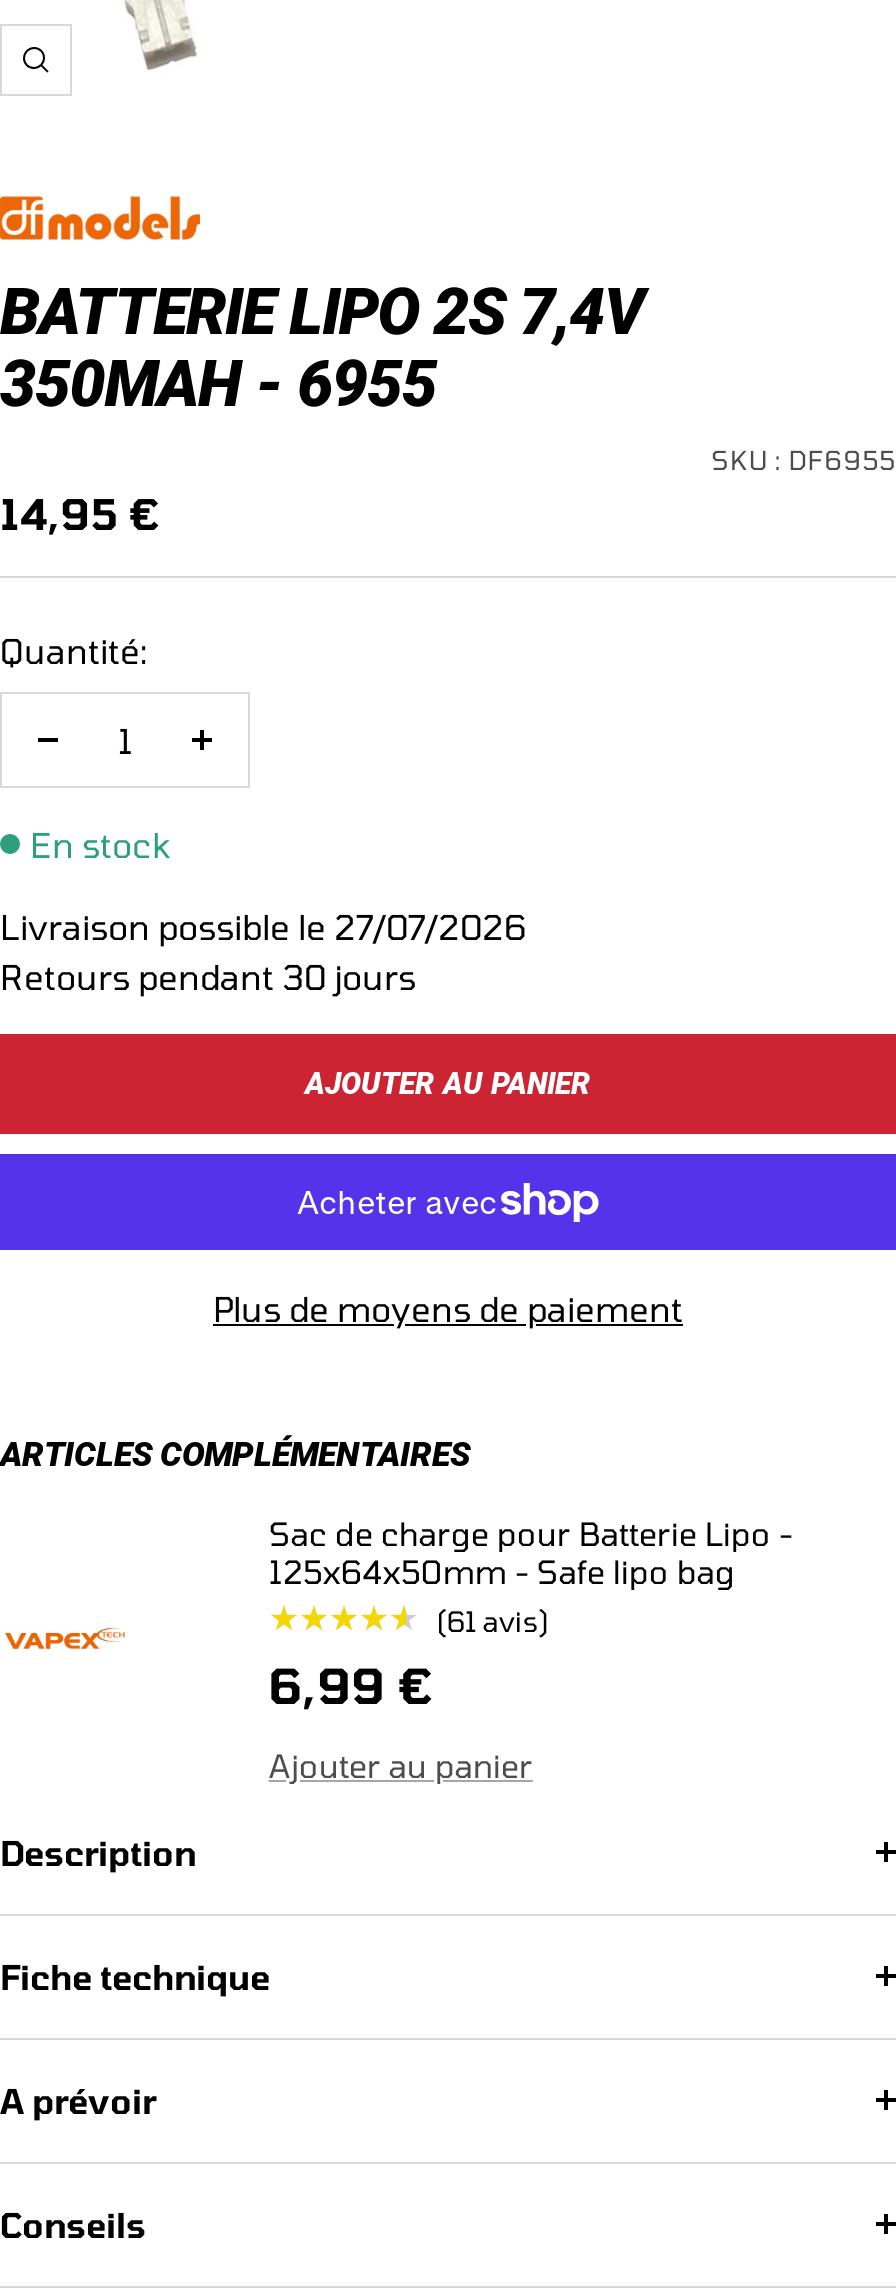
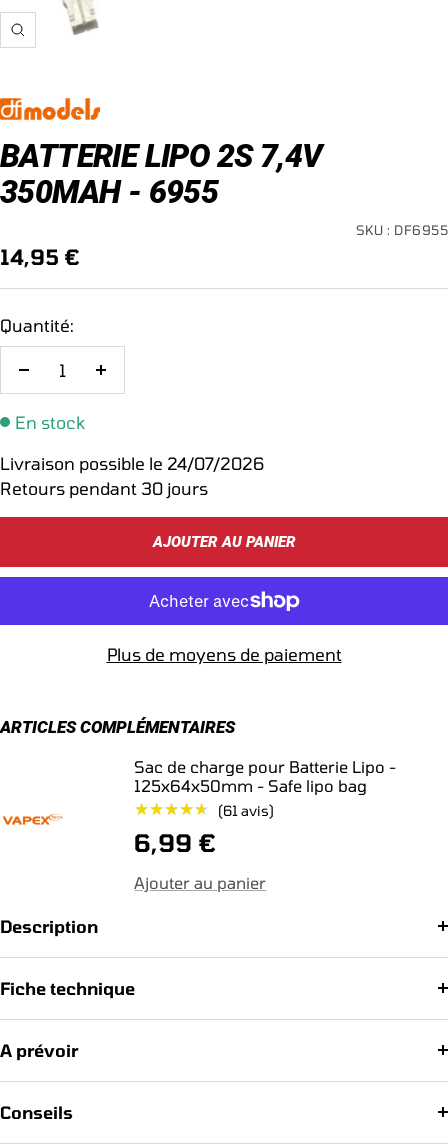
- Livraison possible le 27/07/2026
+ Livraison possible le 24/07/2026
